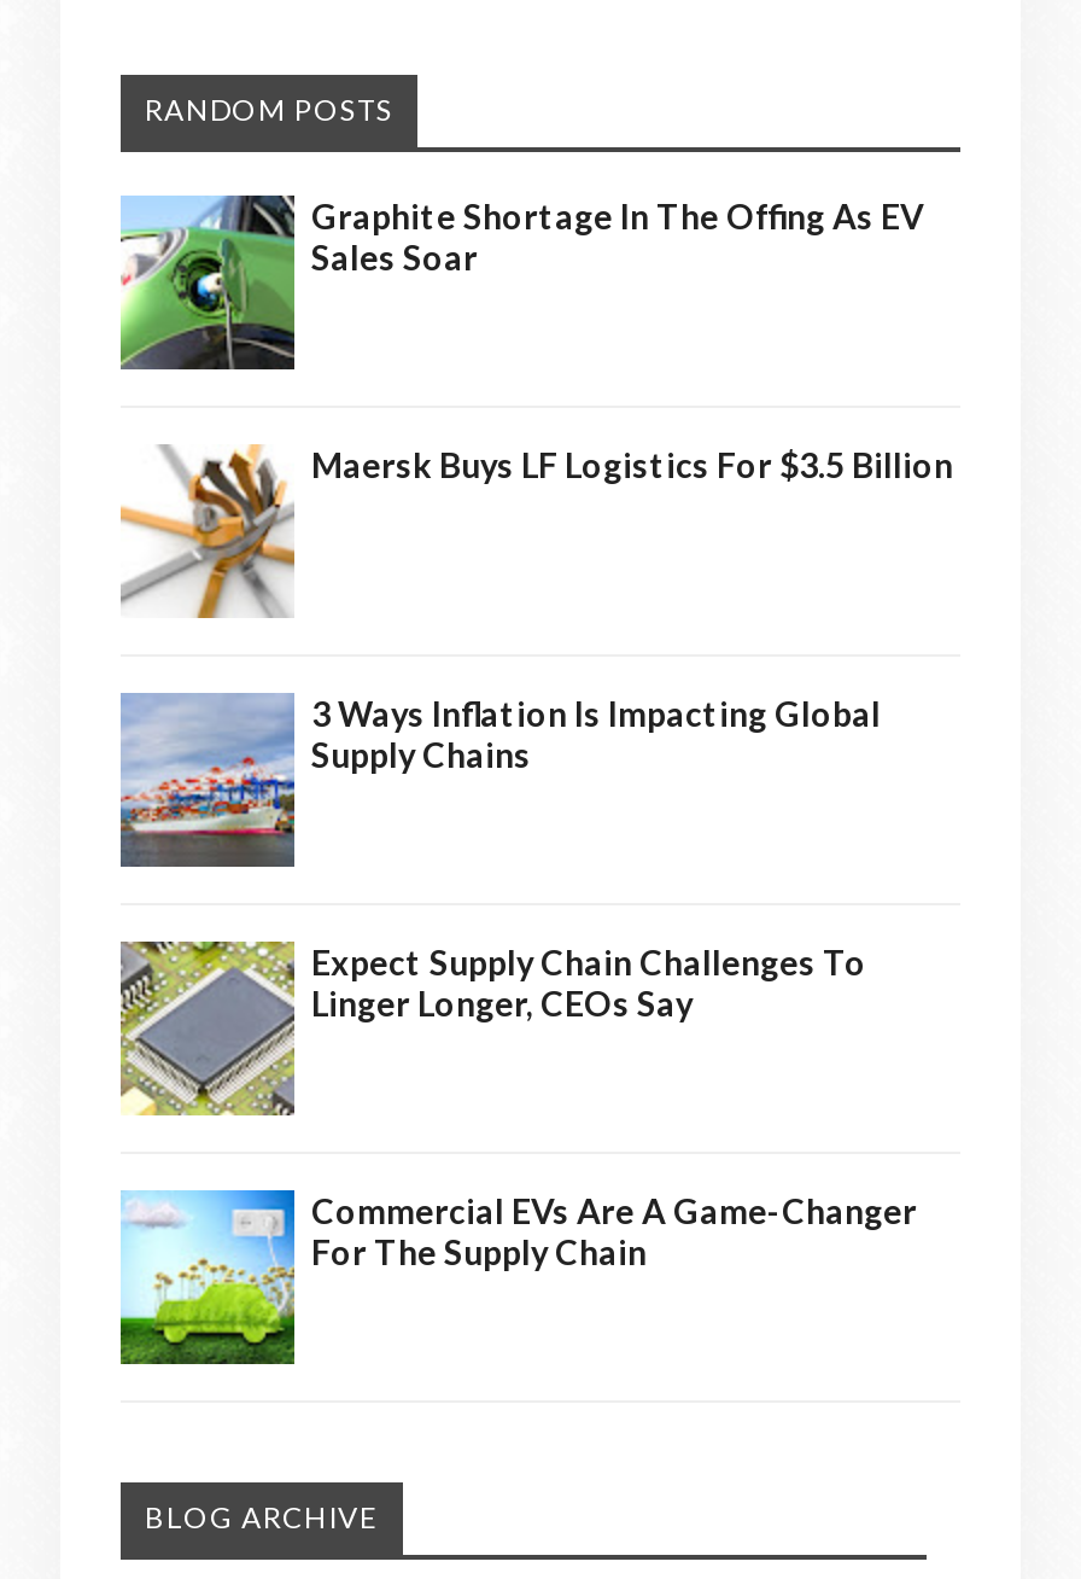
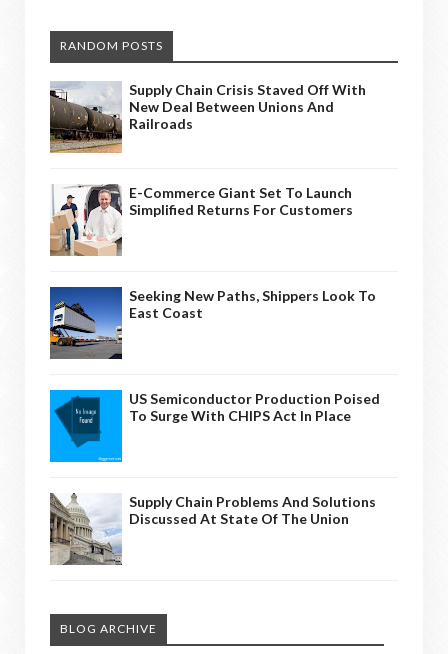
- [image]
- Graphite Shortage In The Offing As EV
- Sales Soar
+ [image]
+ Supply Chain Crisis Staved Off With
+ New Deal Between Unions And
+ Railroads

- [image]
- Maersk Buys LF Logistics For $3.5 Billion
+ [image]
+ E-Commerce Giant Set To Launch
+ Simplified Returns For Customers

- [image]
- 3 Ways Inflation Is Impacting Global
- Supply Chains
+ [image]
+ Seeking New Paths, Shippers Look To
+ East Coast

- [image]
- Expect Supply Chain Challenges To
- Linger Longer, CEOs Say
+ [image]
+ US Semiconductor Production Poised
+ To Surge With CHIPS Act In Place

- [image]
- Commercial EVs Are A Game-Changer
- For The Supply Chain
+ [image]
+ Supply Chain Problems And Solutions
+ Discussed At State Of The Union
